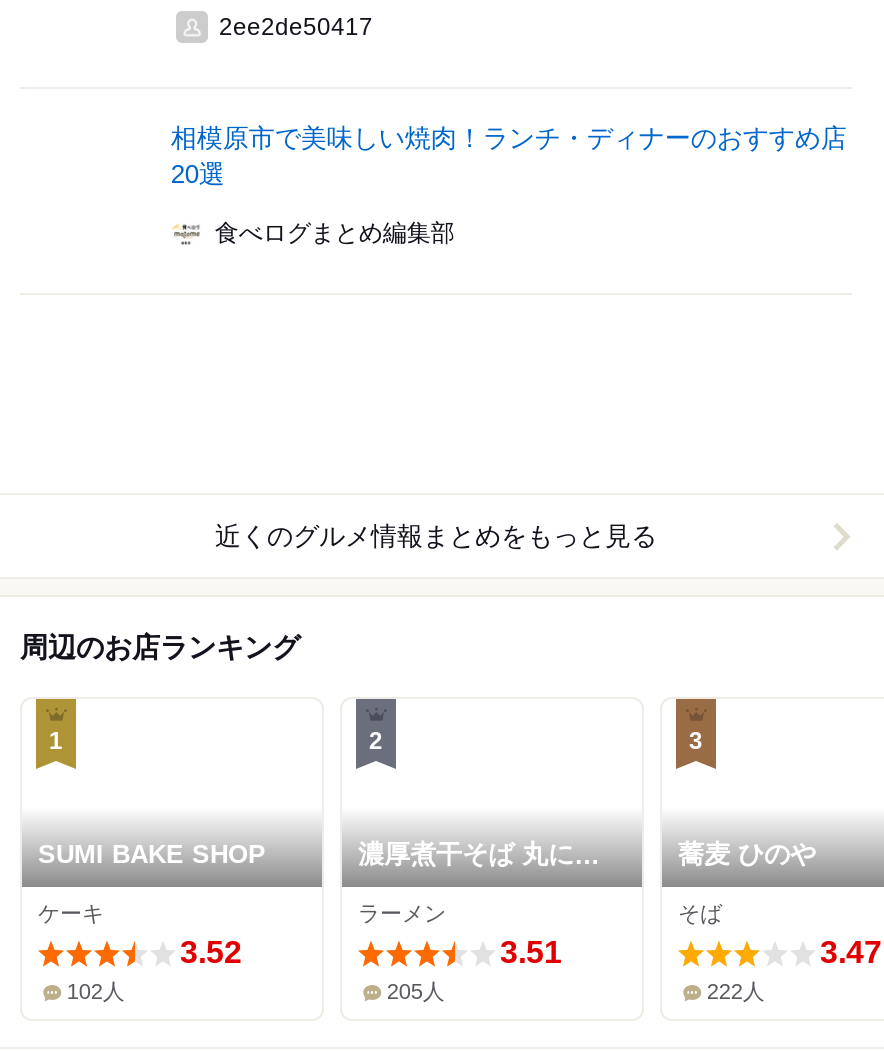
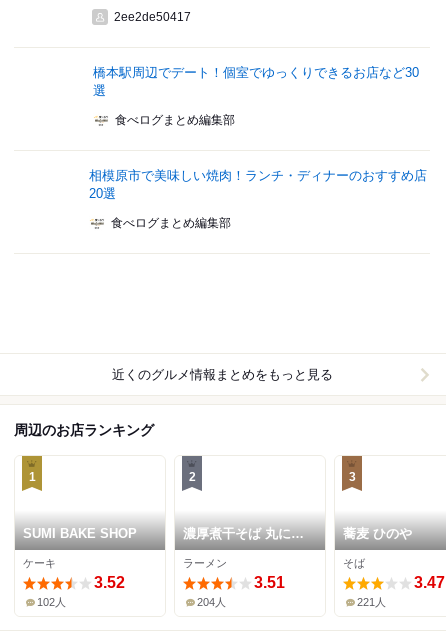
+ 橋本駅周辺でデート！個室でゆっくりできるお店など30
+ 選
+ 食べログまとめ編集部

- 205人
+ 204人

- 222人
+ 221人
